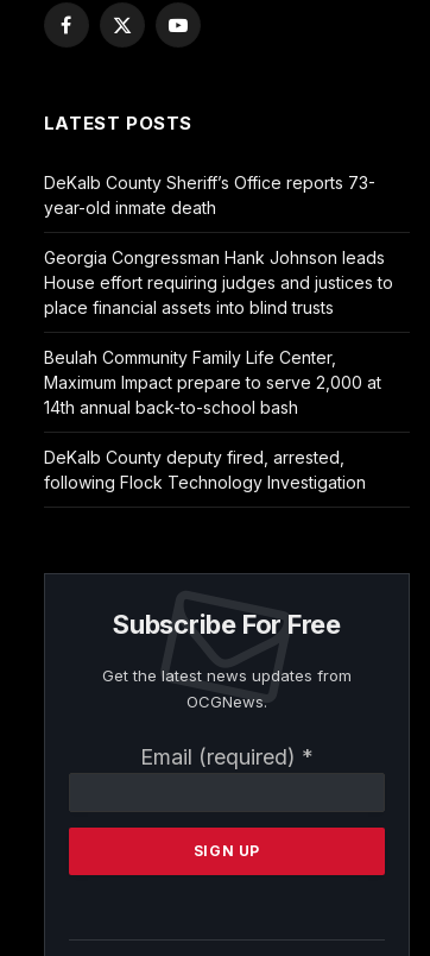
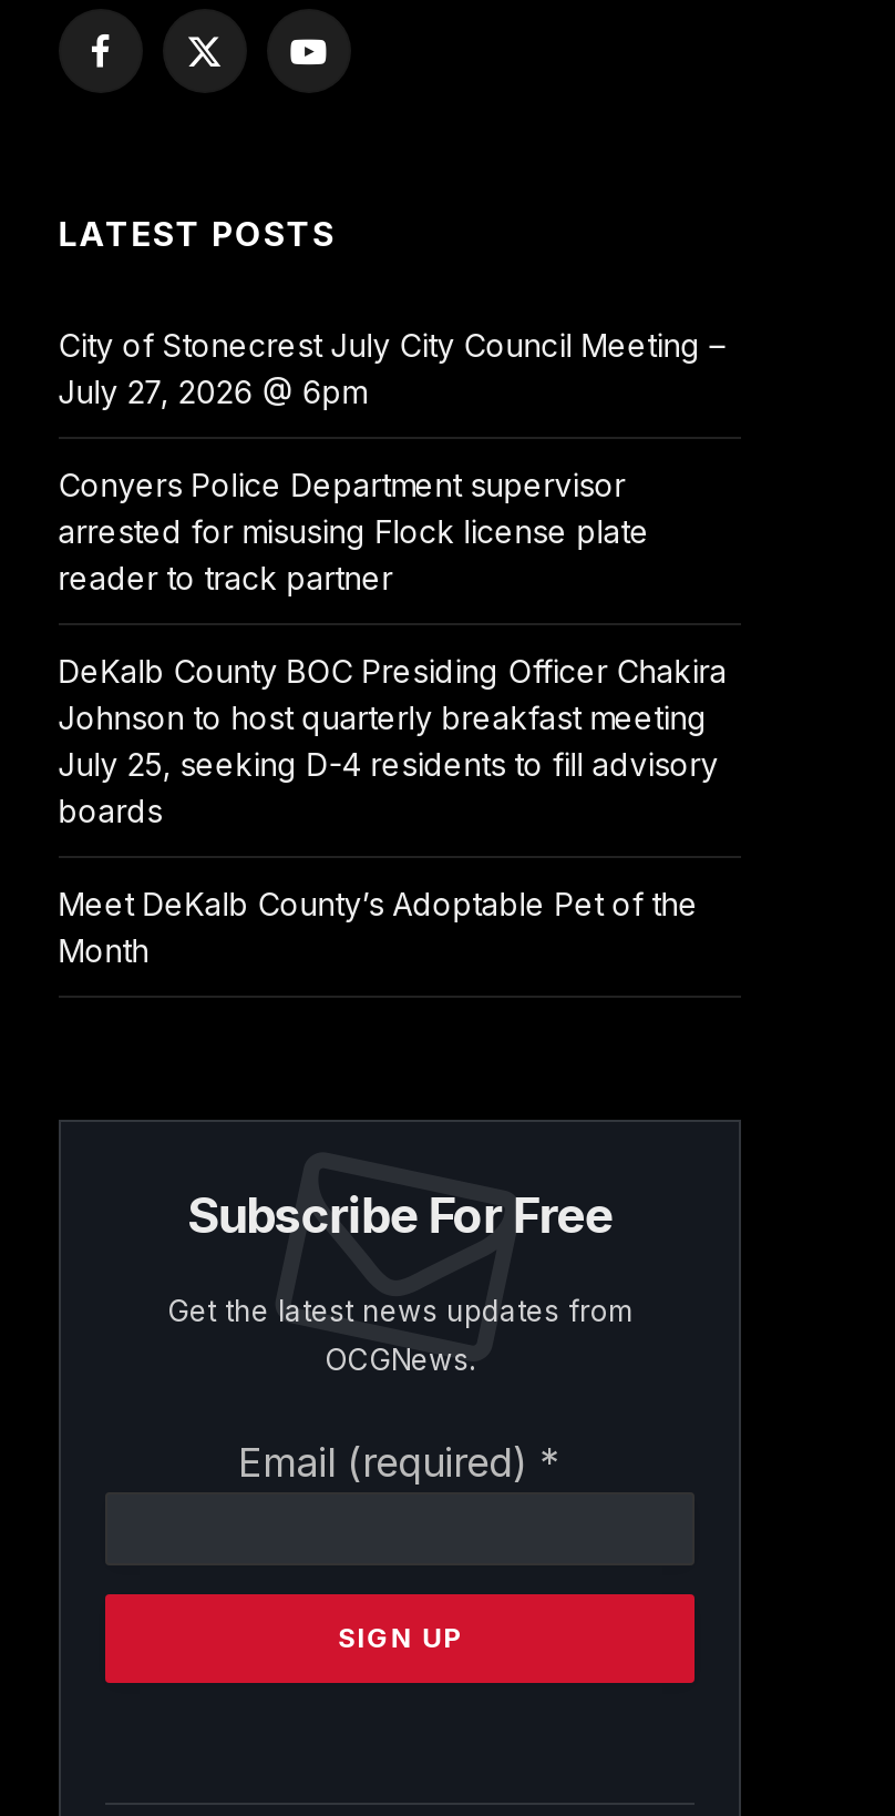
- DeKalb County Sheriff’s Office reports 73-
- year-old inmate death
+ City of Stonecrest July City Council Meeting –
+ July 27, 2026 @ 6pm

- Georgia Congressman Hank Johnson leads
- House effort requiring judges and justices to
- place financial assets into blind trusts
+ Conyers Police Department supervisor
+ arrested for misusing Flock license plate
+ reader to track partner

- Beulah Community Family Life Center,
- Maximum Impact prepare to serve 2,000 at
- 14th annual back-to-school bash
+ DeKalb County BOC Presiding Officer Chakira
+ Johnson to host quarterly breakfast meeting
+ July 25, seeking D-4 residents to fill advisory
+ boards

- DeKalb County deputy fired, arrested,
- following Flock Technology Investigation
+ Meet DeKalb County’s Adoptable Pet of the
+ Month
